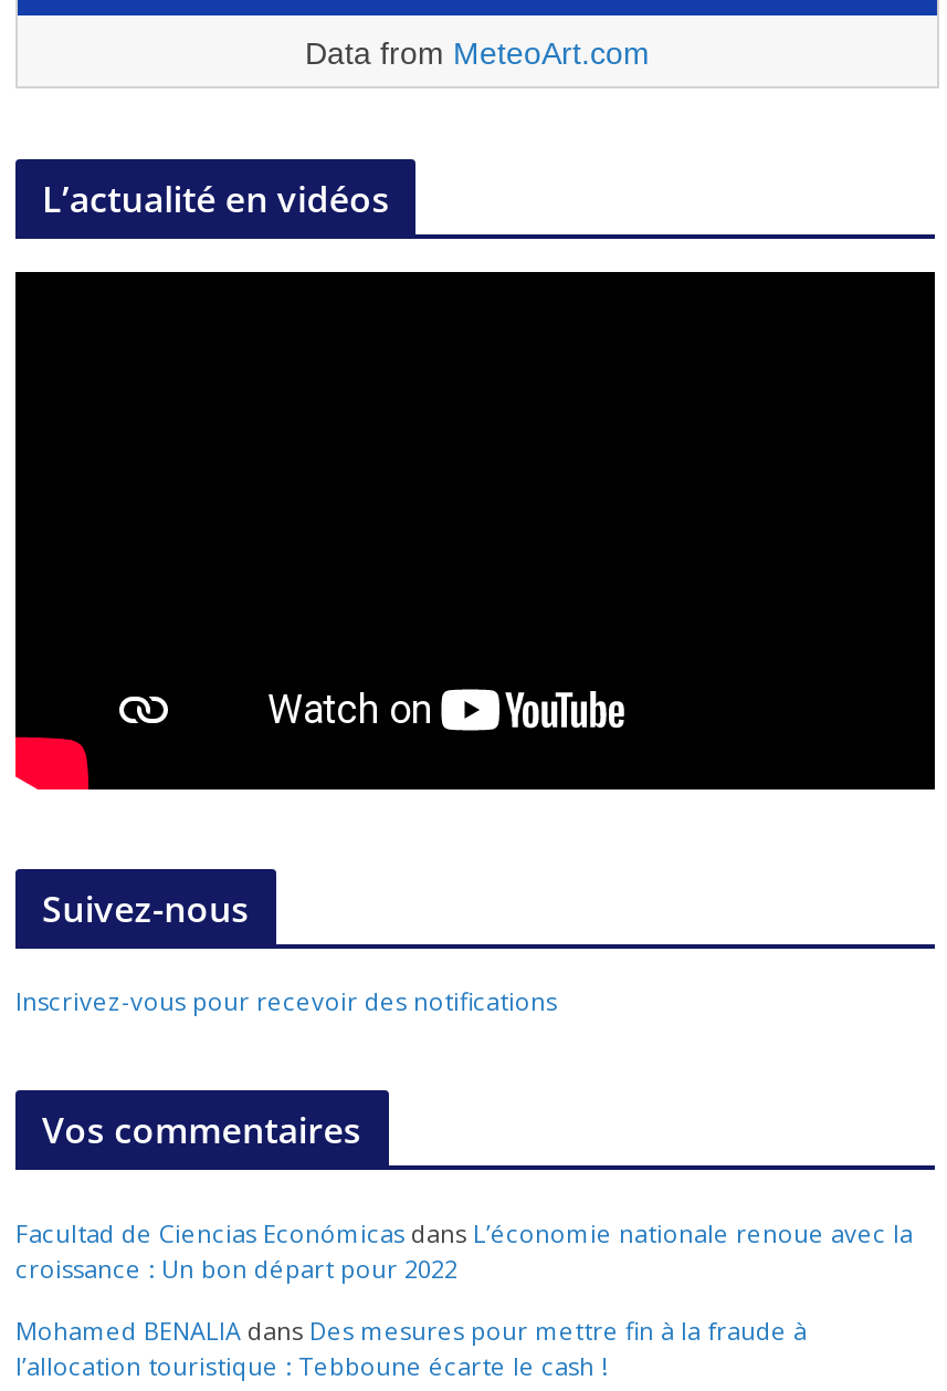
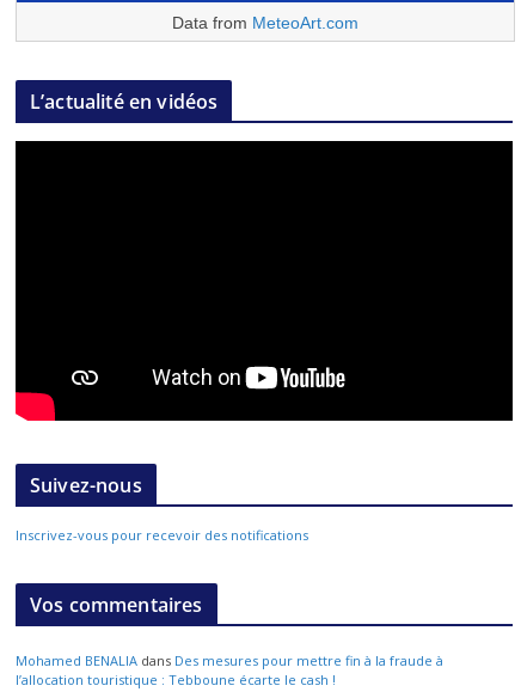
- Facultad de Ciencias Económicas dans L’économie nationale renoue avec la
- croissance : Un bon départ pour 2022
